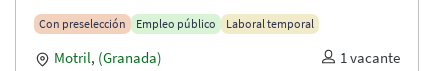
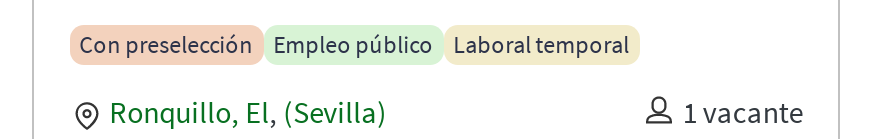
- Motril, (Granada)
+ Ronquillo, El, (Sevilla)
